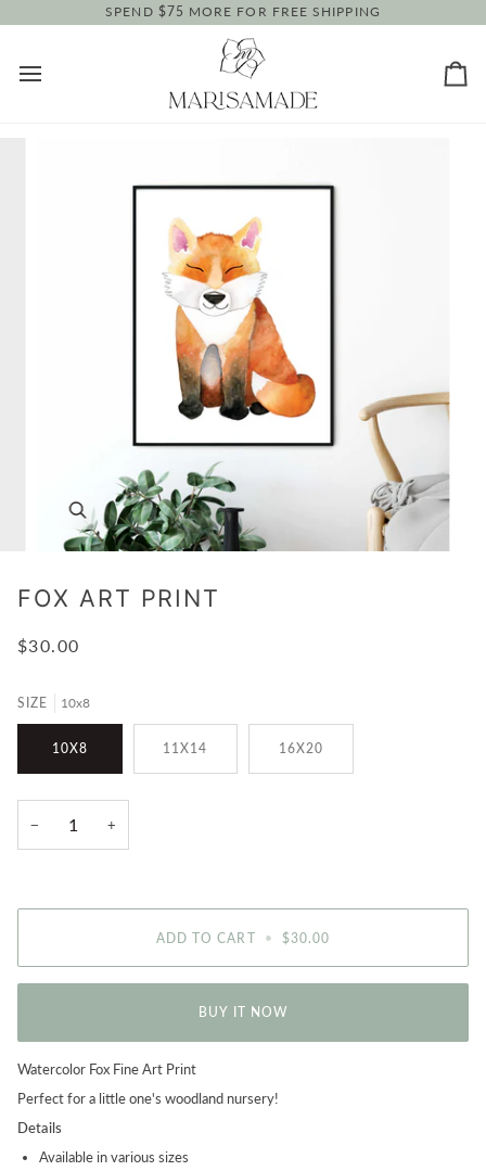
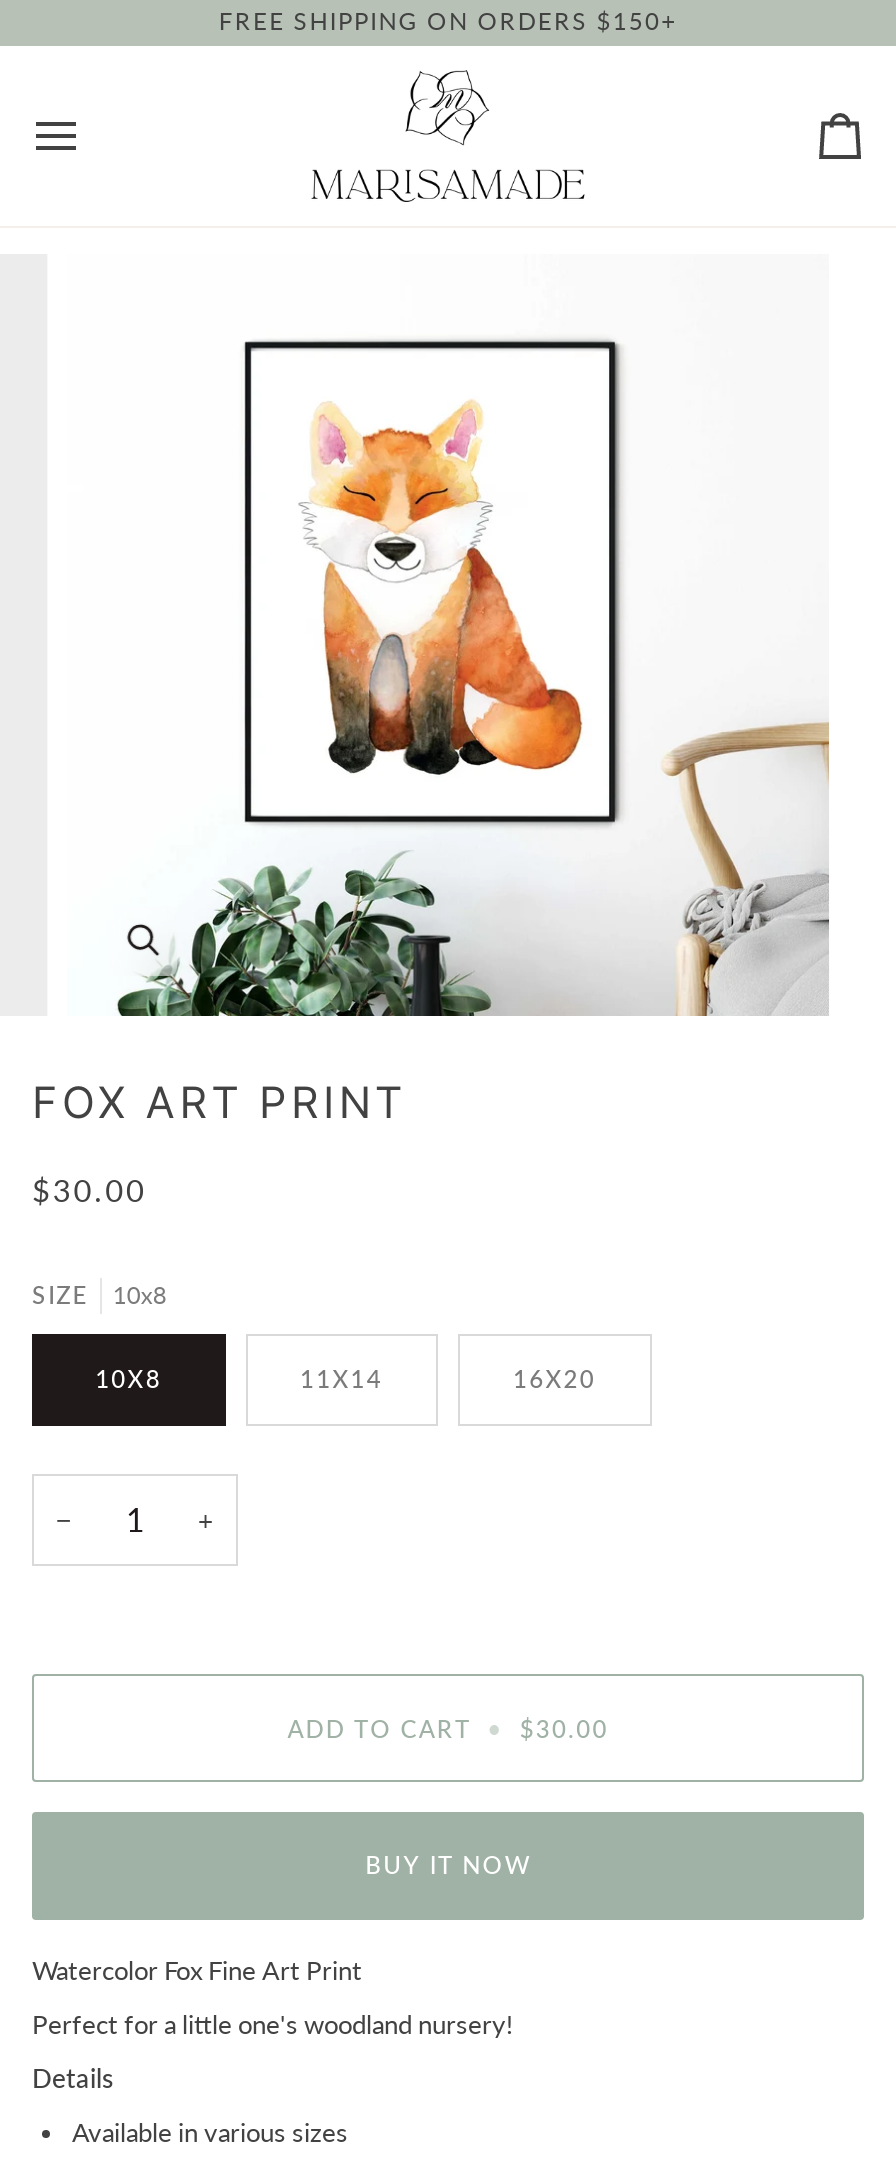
- SPEND $75 MORE FOR FREE SHIPPING
+ FREE SHIPPING ON ORDERS $150+
